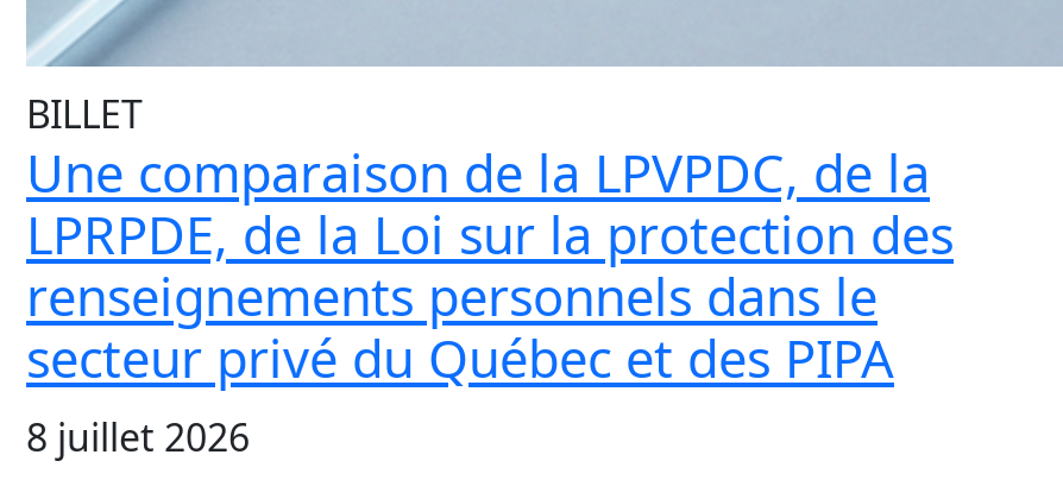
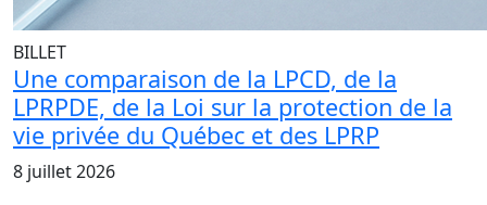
- Une comparaison de la LPVPDC, de la
- LPRPDE, de la Loi sur la protection des
- renseignements personnels dans le
- secteur privé du Québec et des PIPA
+ Une comparaison de la LPCD, de la
+ LPRPDE, de la Loi sur la protection de la
+ vie privée du Québec et des LPRP
